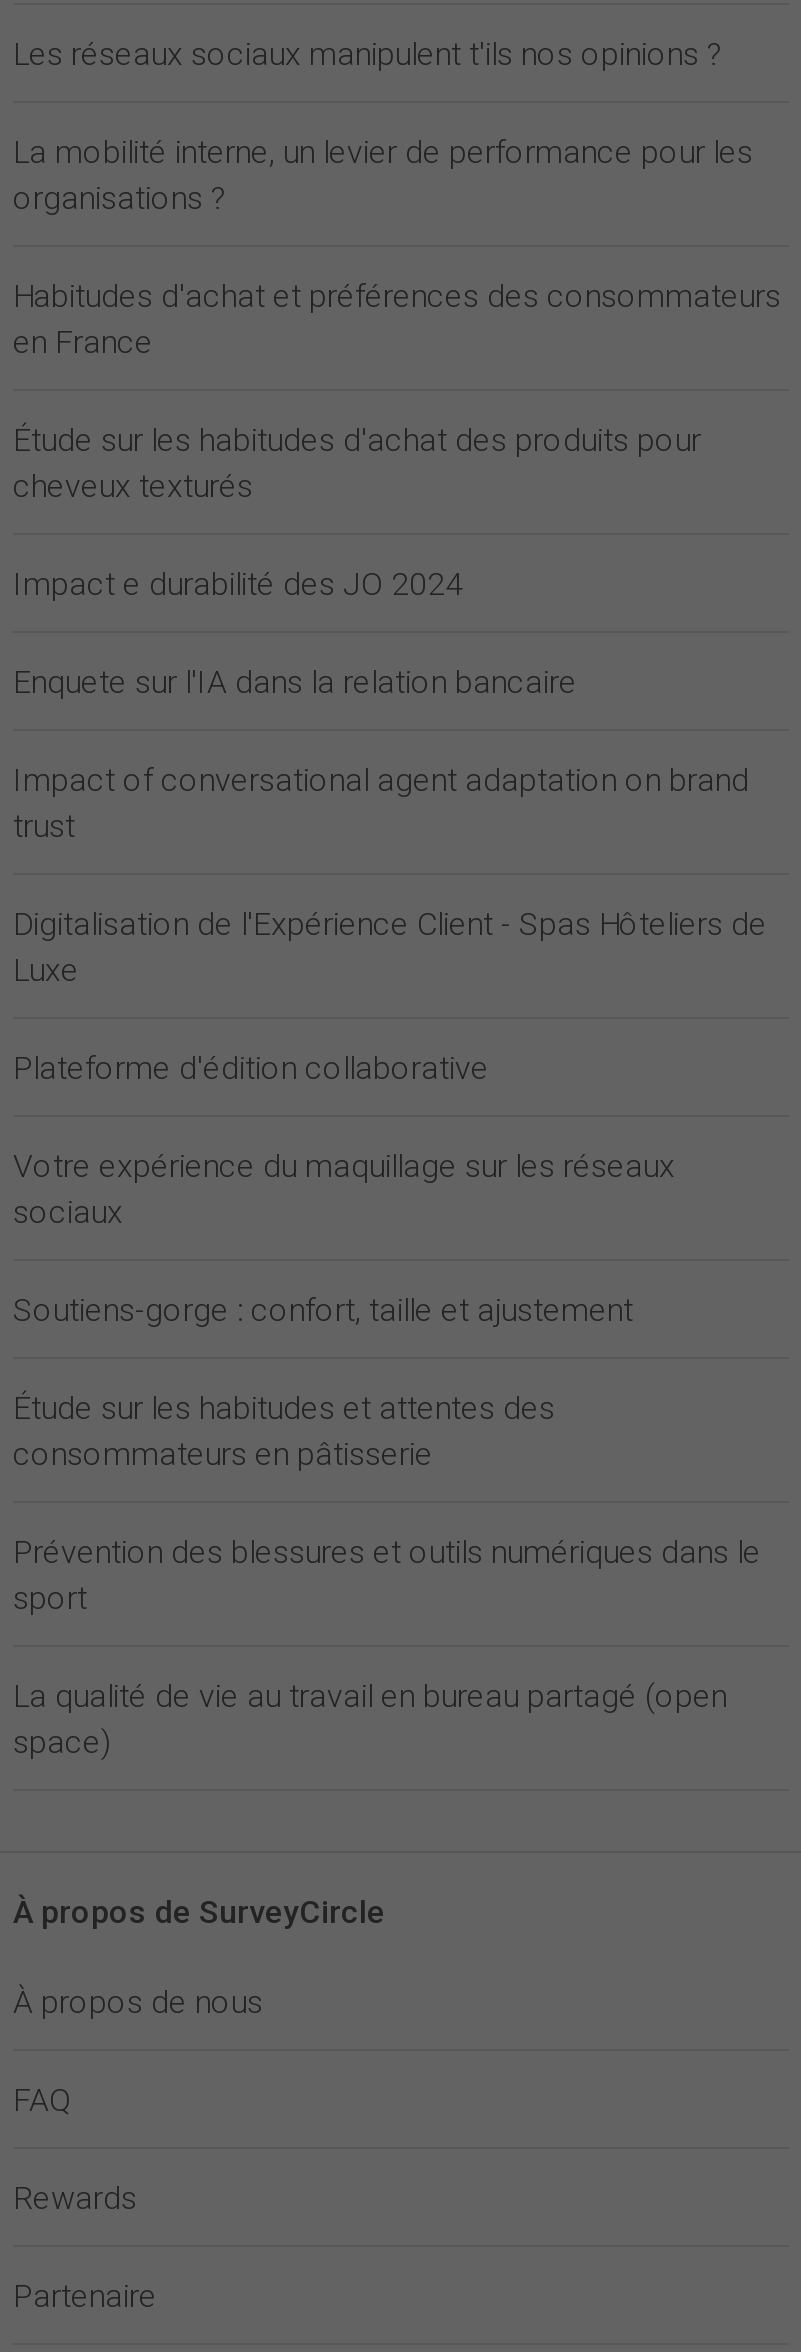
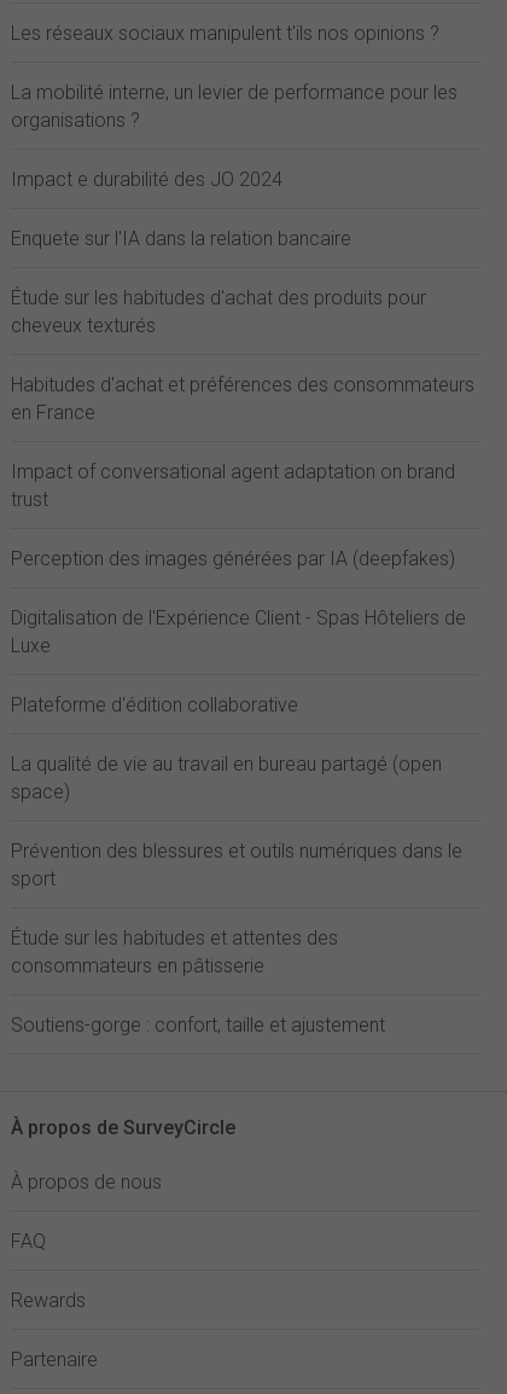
moved down: Étude sur les habitudes d'achat des produits pour | cheveux texturés | Habitudes d'achat et préférences des consommateurs | en France

moved up: Impact e durabilité des JO 2024 | Enquete sur l'IA dans la relation bancaire

+ Perception des images générées par IA (deepfakes)

moved down: Digitalisation de l'Expérience Client - Spas Hôteliers de | Luxe | Plateforme d'édition collaborative

- Votre expérience du maquillage sur les réseaux
- sociaux

moved down: Prévention des blessures et outils numériques dans le | sport | Étude sur les habitudes et attentes des | consommateurs en pâtisserie | Soutiens-gorge : confort, taille et ajustement

moved up: La qualité de vie au travail en bureau partagé (open | space)
